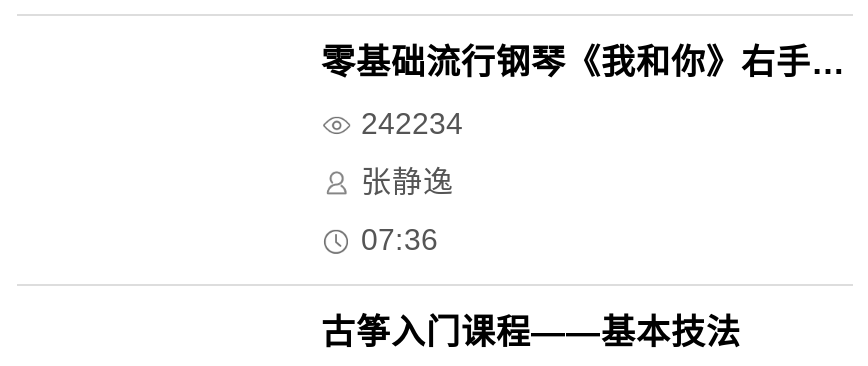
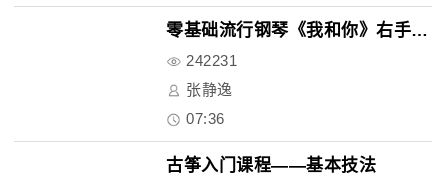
- 242234
+ 242231
